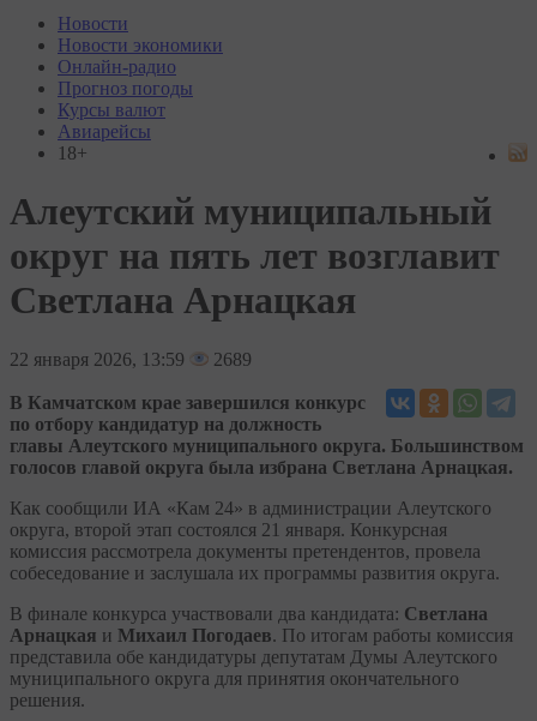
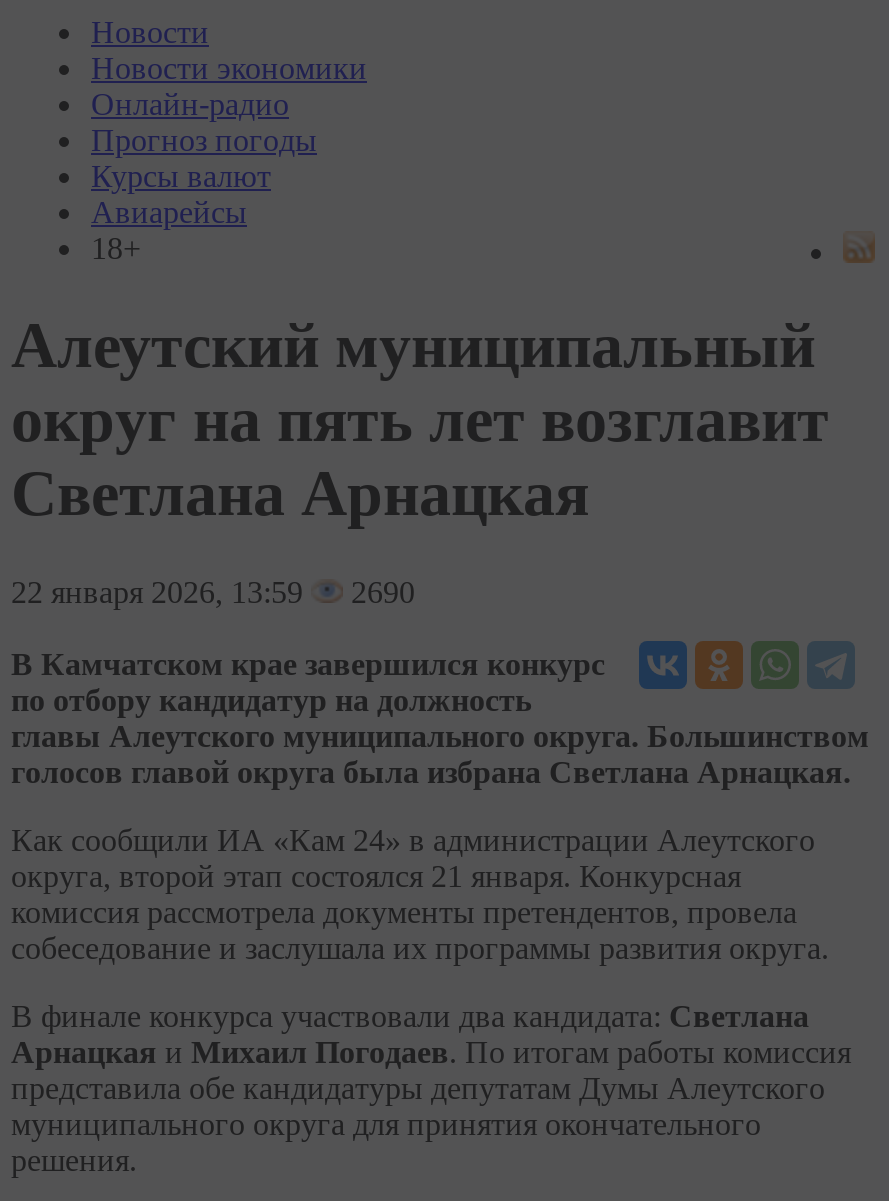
- 22 января 2026, 13:59 2689
+ 22 января 2026, 13:59 2690
